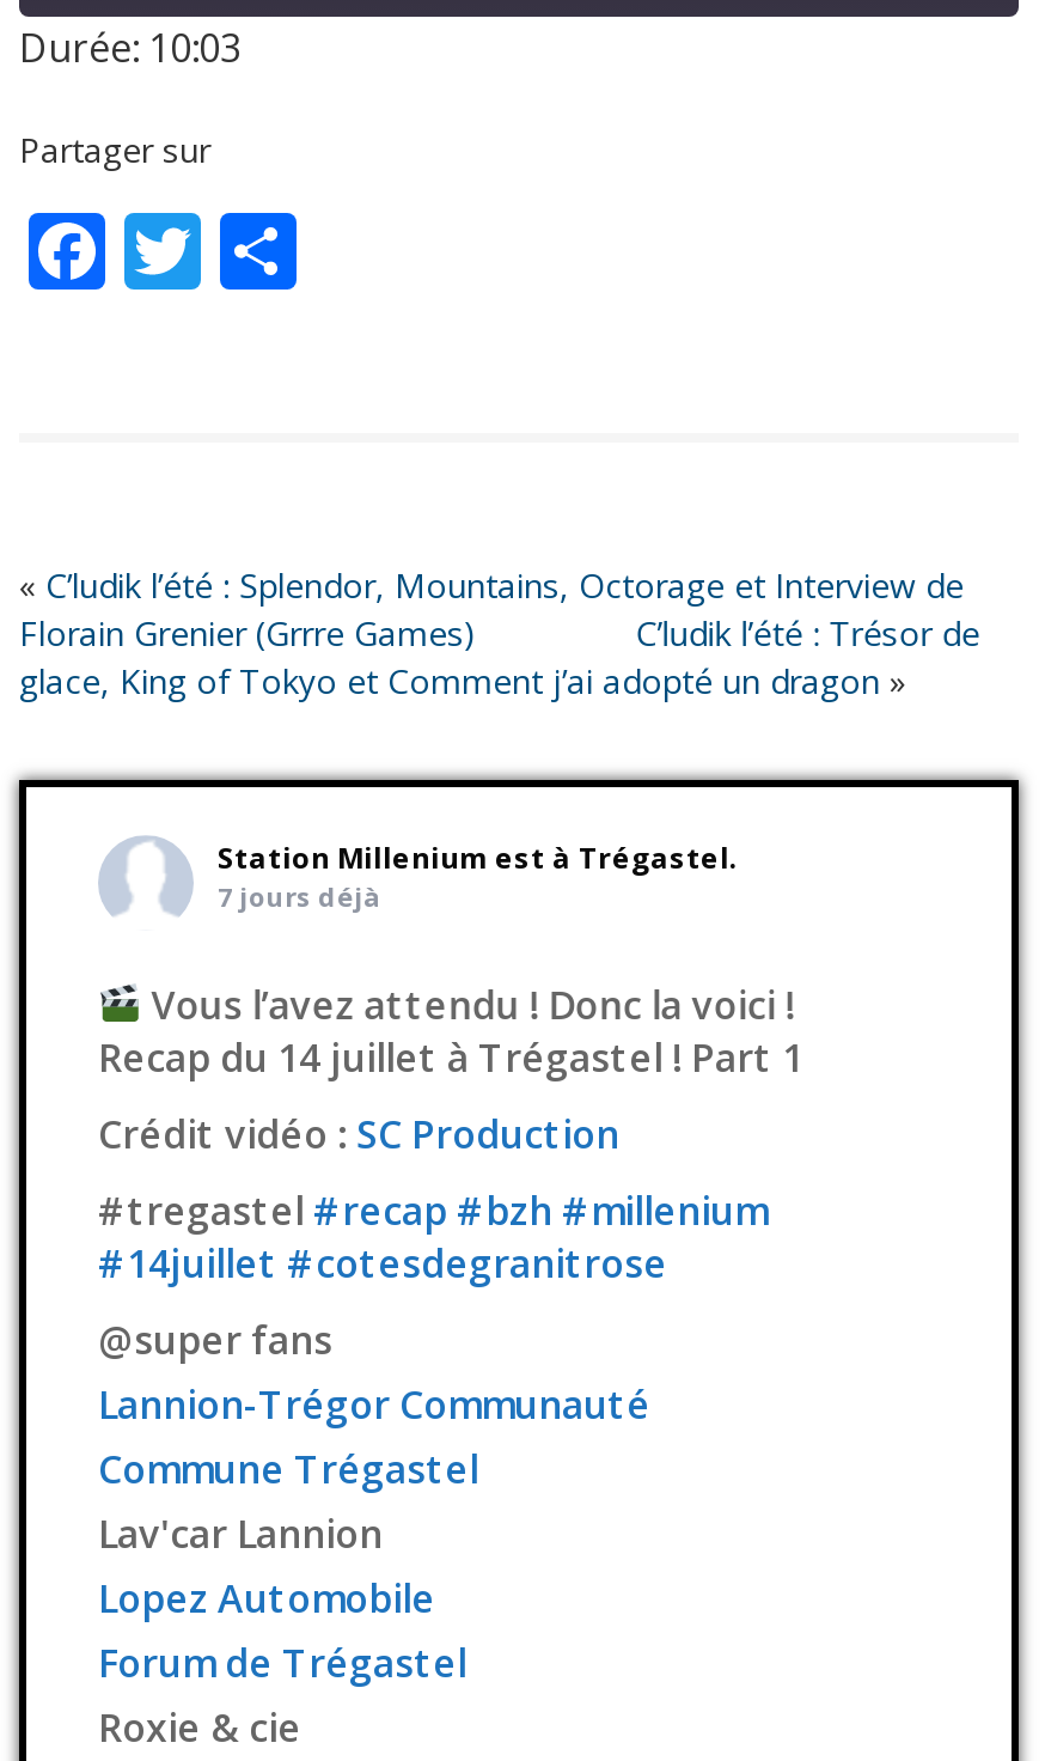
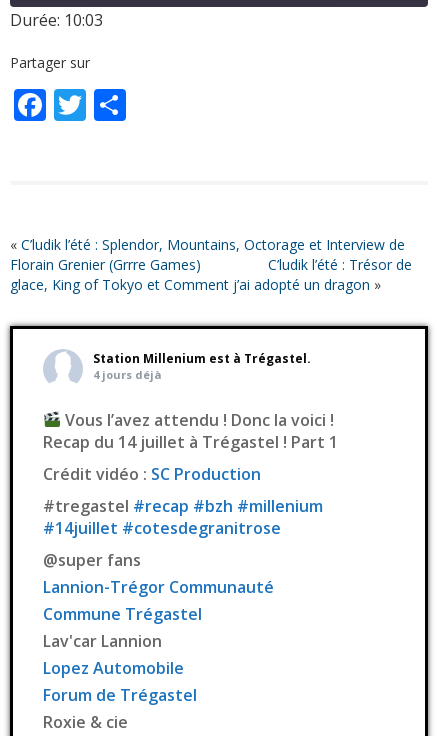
- 7 jours déjà
+ 4 jours déjà
